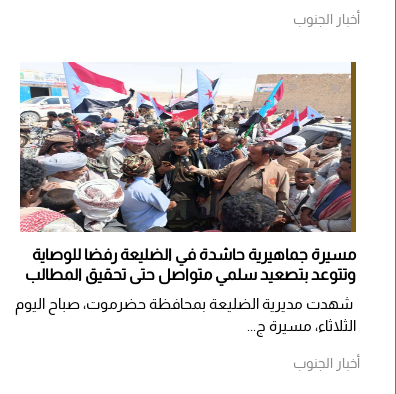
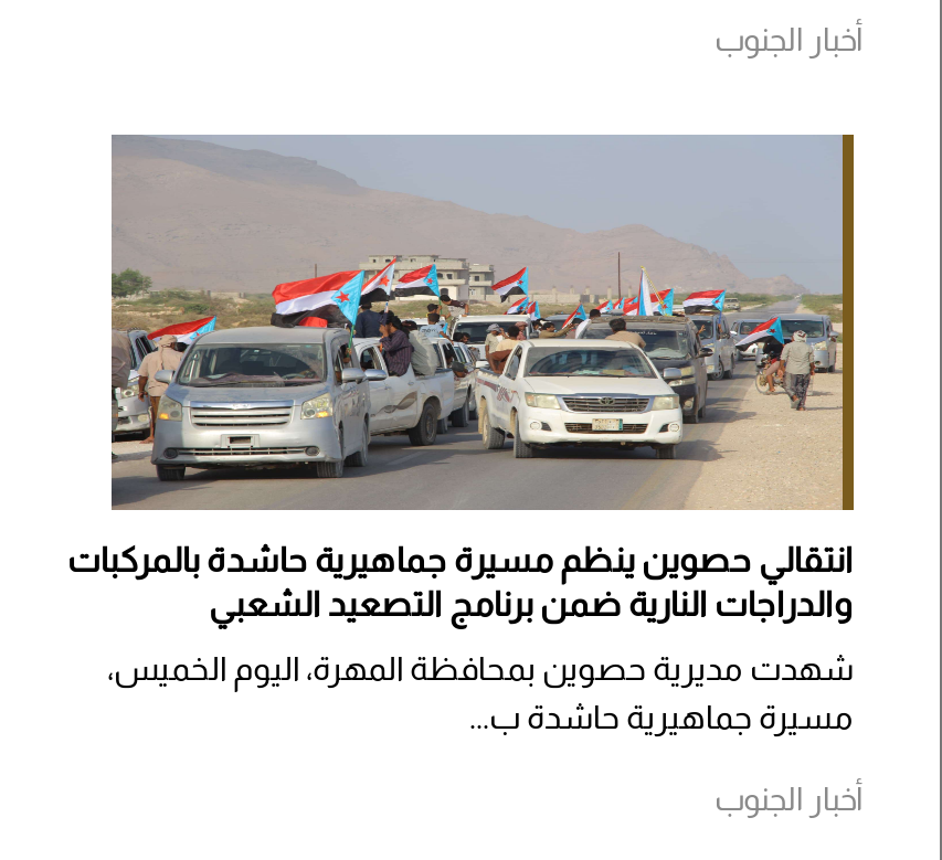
- [image]
- مسيرة جماهيرية حاشدة في الضليعة رفضا للوصاية
- وتتوعد بتصعيد سلمي متواصل حتى تحقيق المطالب
+ [image]
+ انتقالي حصوين ينظم مسيرة جماهيرية حاشدة بالمركبات
+ والدراجات النارية ضمن برنامج التصعيد الشعبي

- شهدت مديرية الضليعة بمحافظة حضرموت، صباح اليوم
- الثلاثاء، مسيرة ج...
+ شهدت مديرية حصوين بمحافظة المهرة، اليوم الخميس،
+ مسيرة جماهيرية حاشدة ب...
